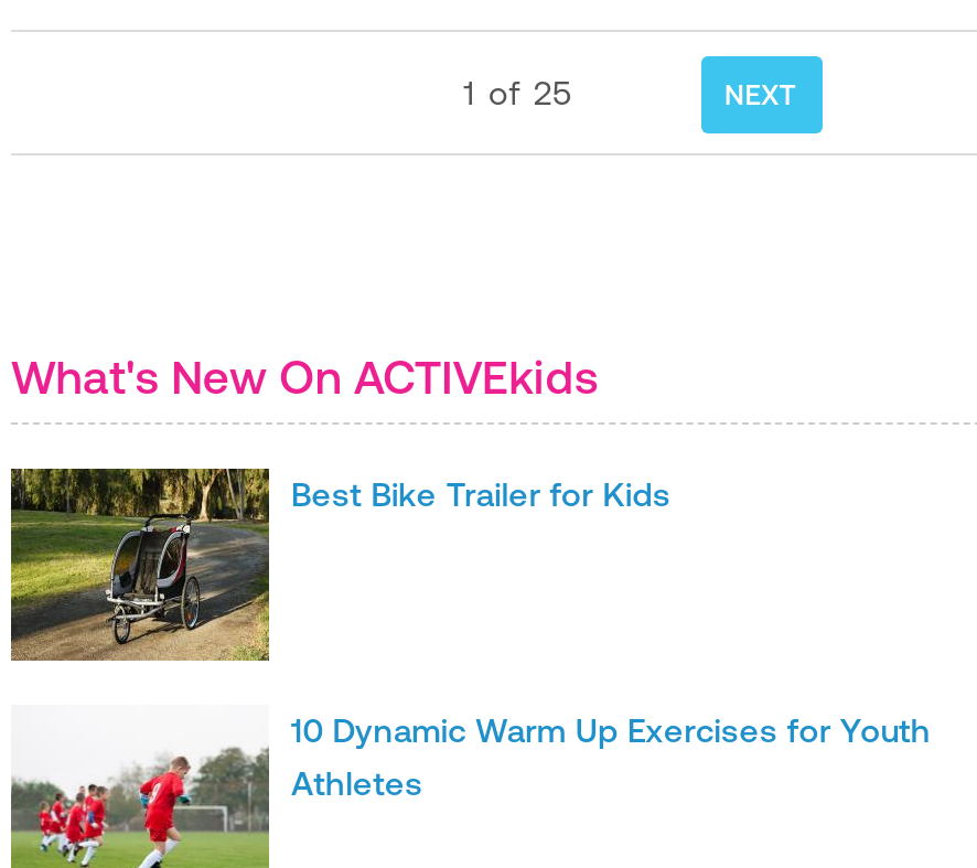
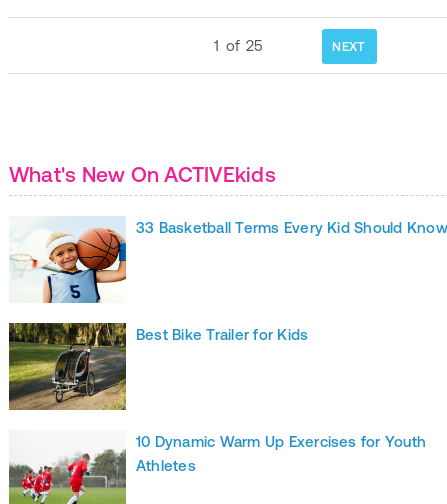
+ [image]
+ 33 Basketball Terms Every Kid Should Know
